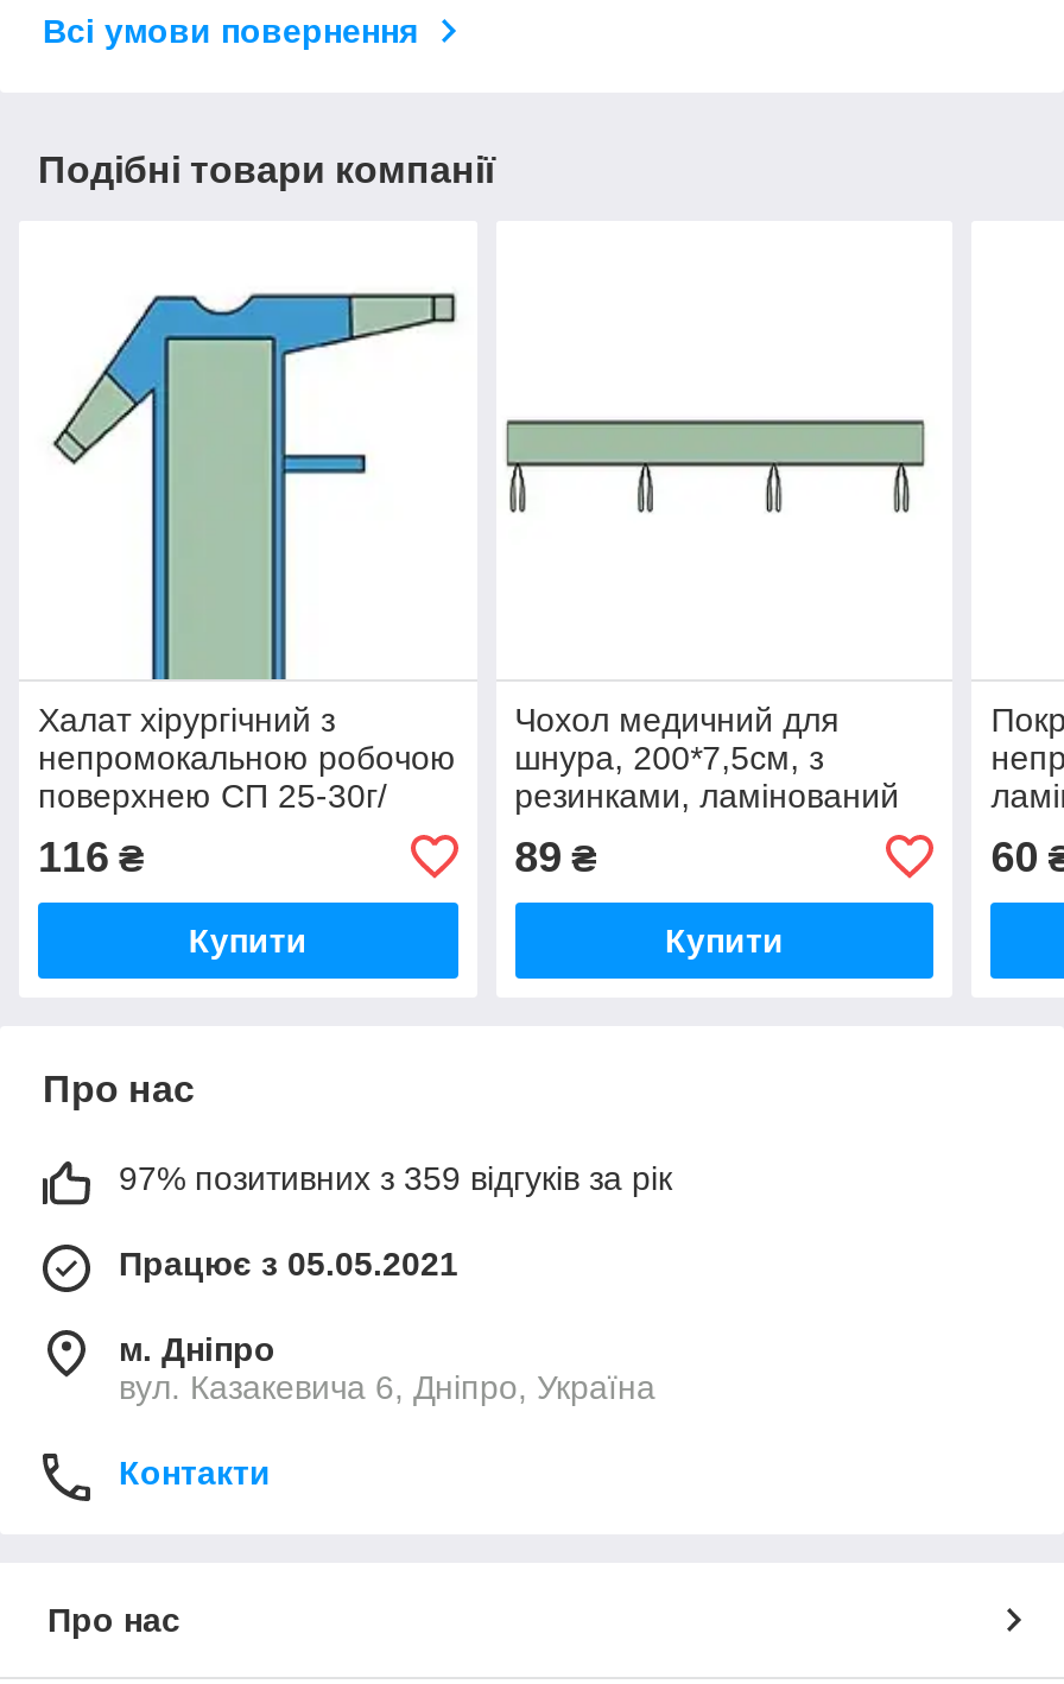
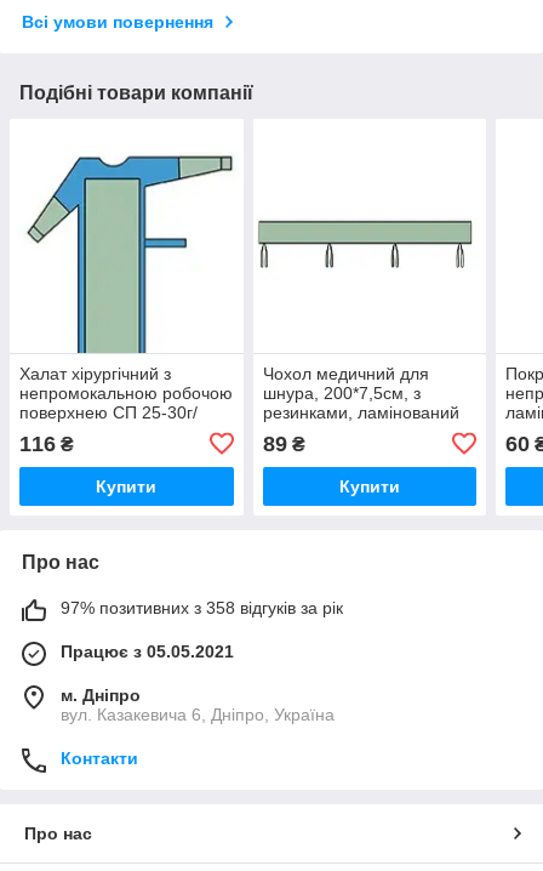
- 97% позитивних з 359 відгуків за рік
+ 97% позитивних з 358 відгуків за рік
